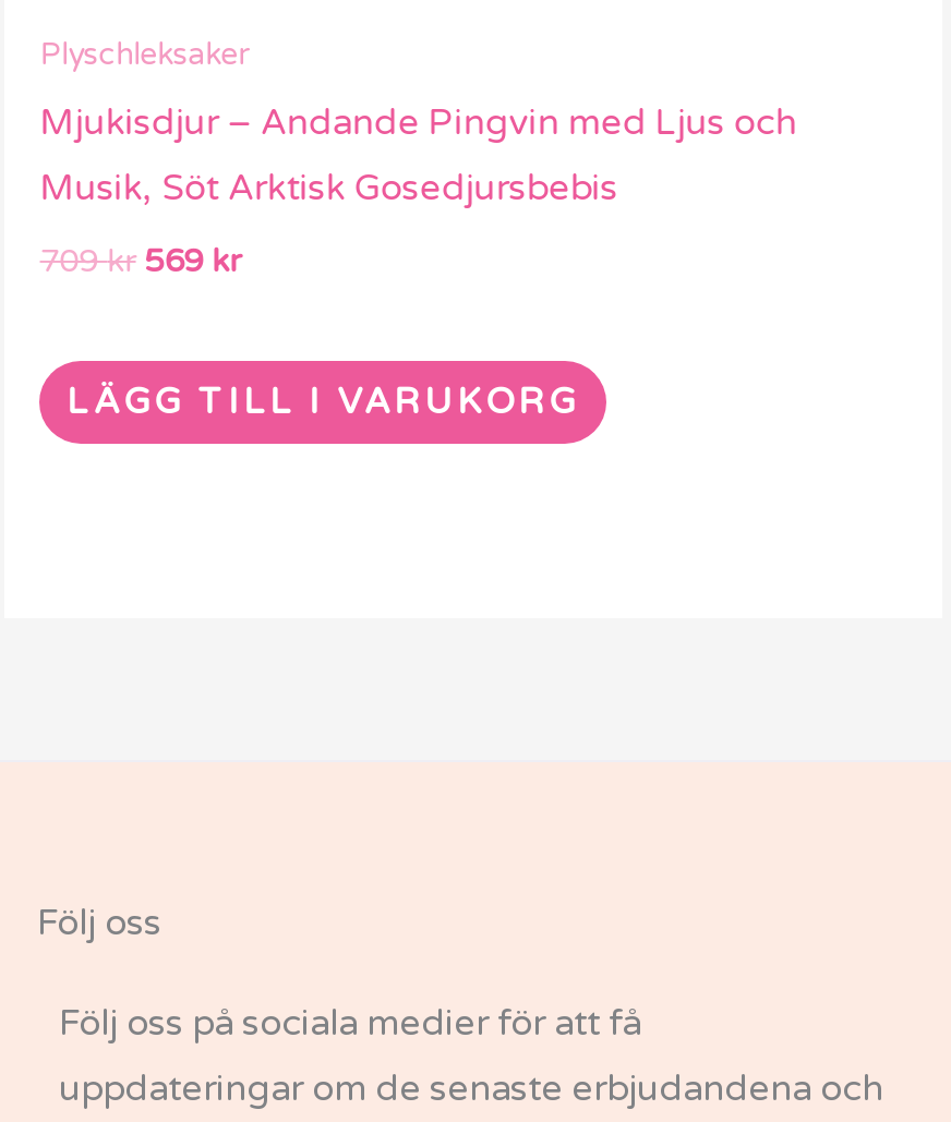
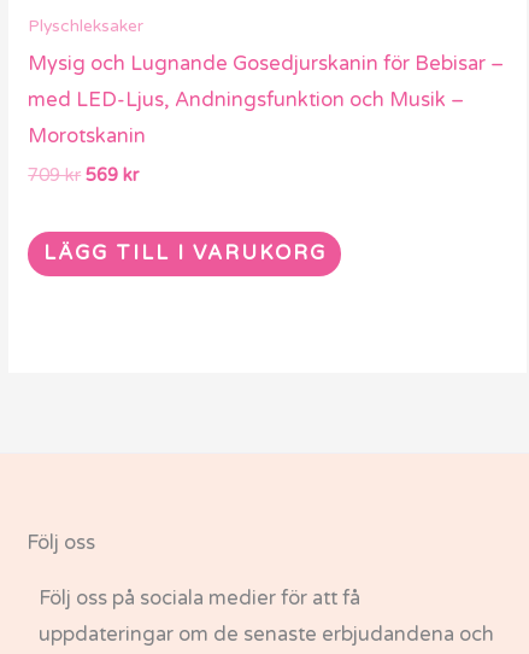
- Mjukisdjur – Andande Pingvin med Ljus och
- Musik, Söt Arktisk Gosedjursbebis
+ Mysig och Lugnande Gosedjurskanin för Bebisar –
+ med LED-Ljus, Andningsfunktion och Musik –
+ Morotskanin
